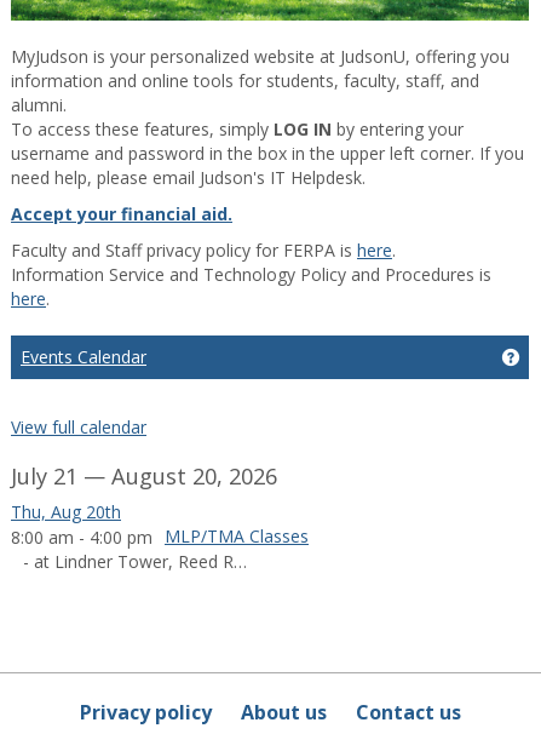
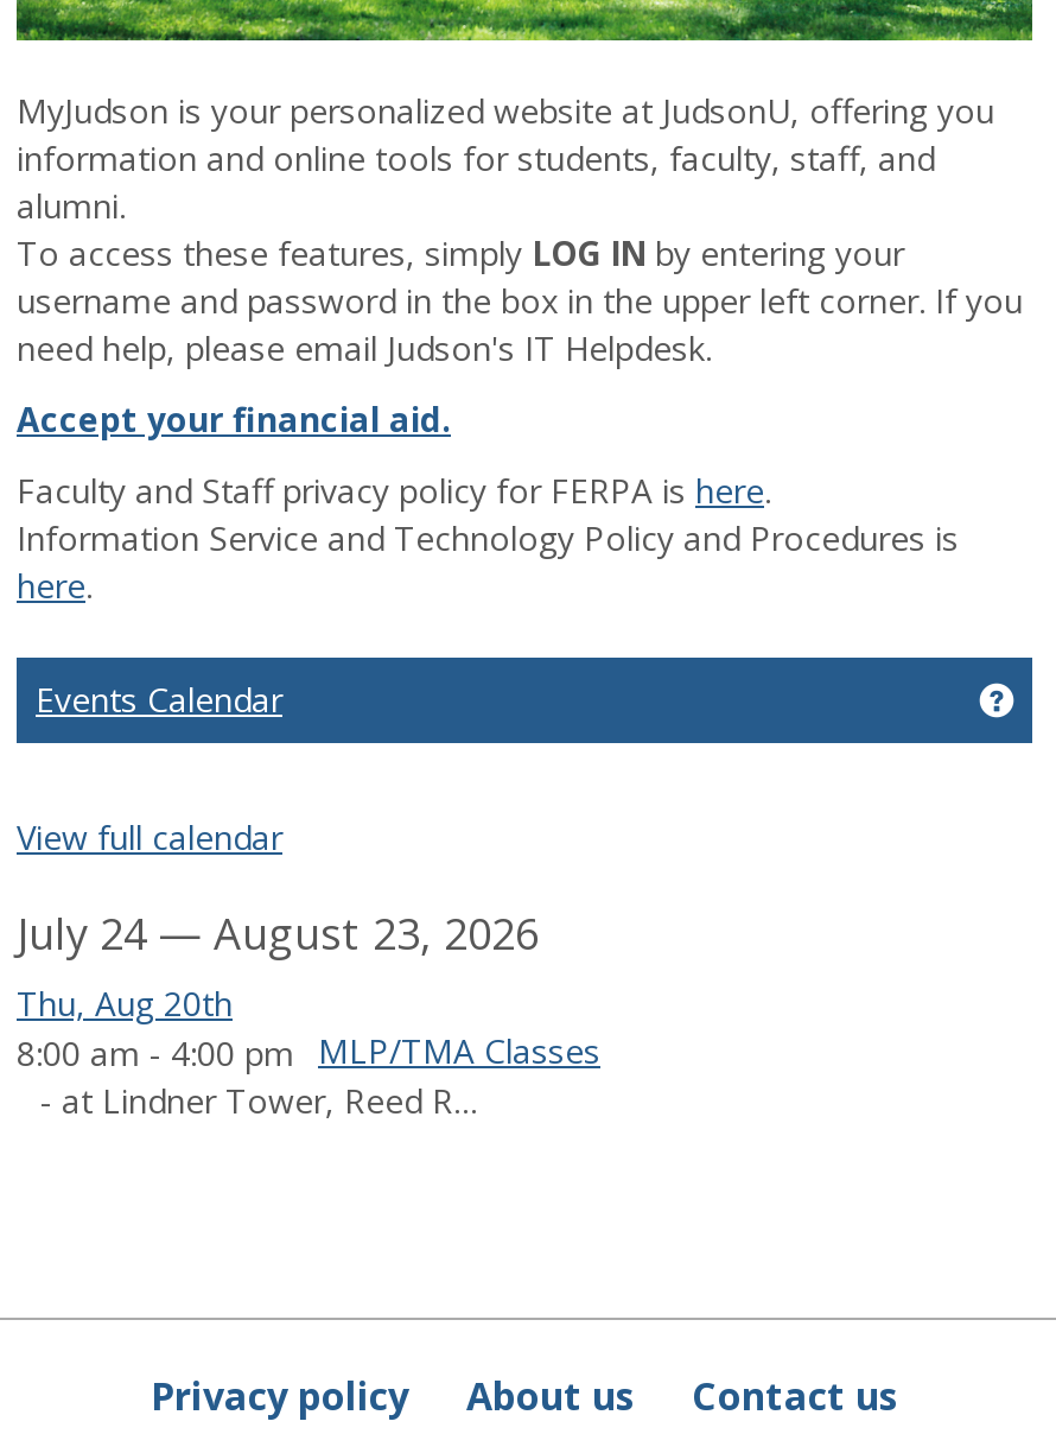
- July 21 — August 20, 2026
+ July 24 — August 23, 2026
